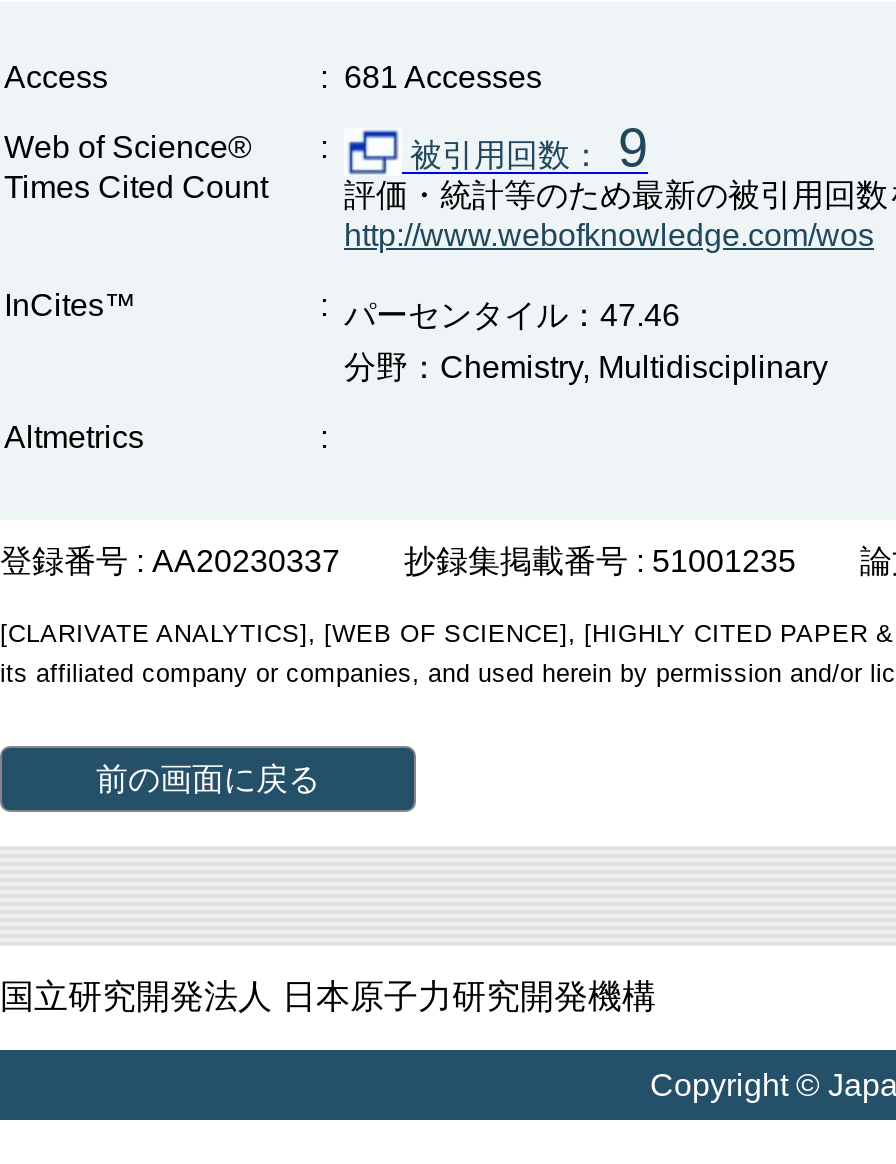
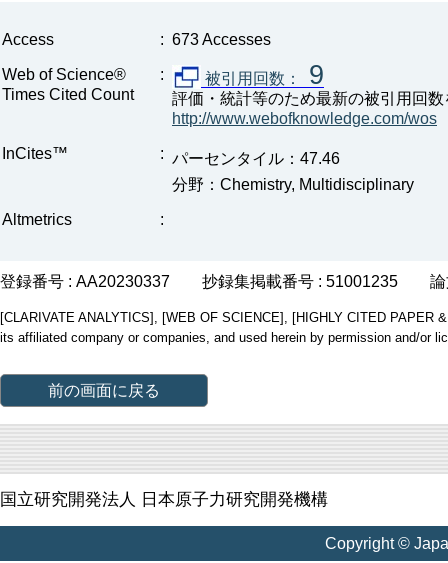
- : 681 Accesses
+ : 673 Accesses
